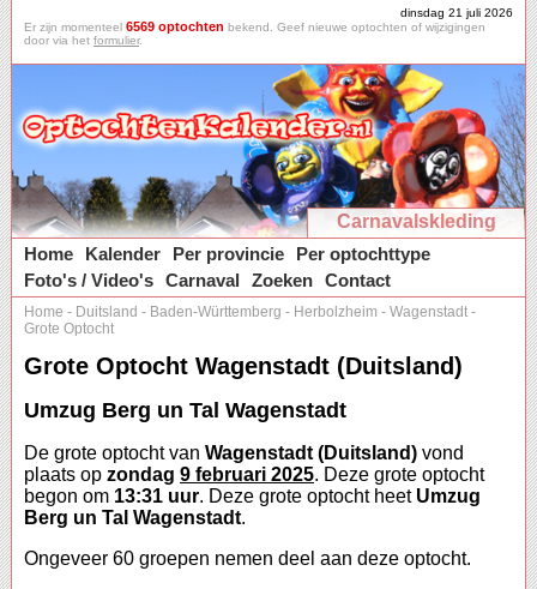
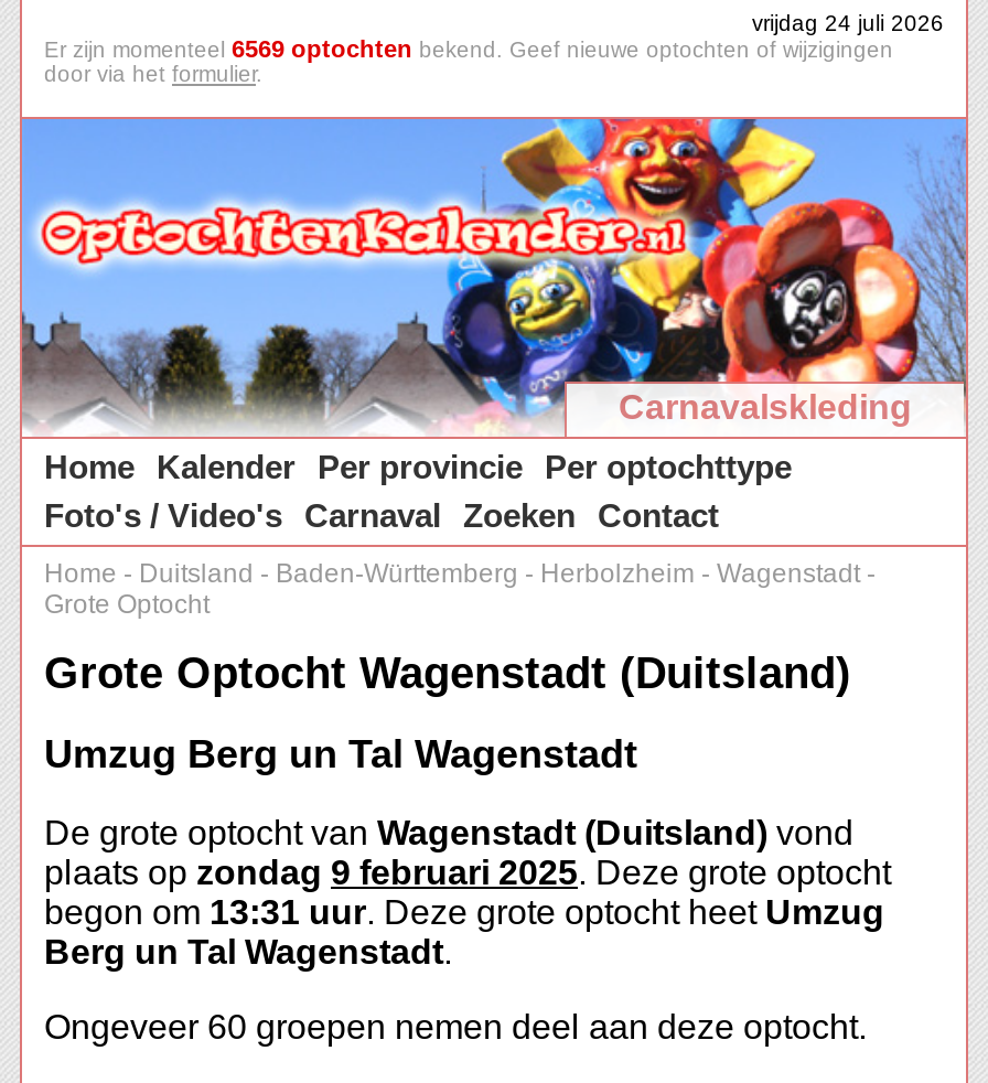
- dinsdag 21 juli 2026
+ vrijdag 24 juli 2026
